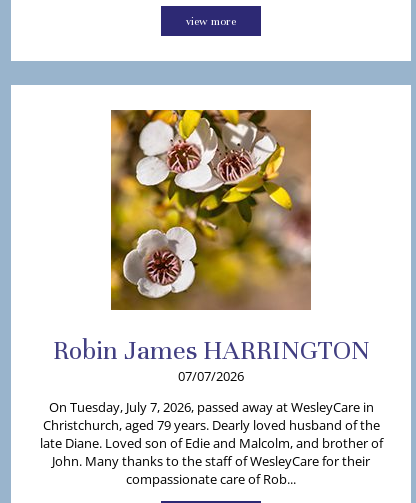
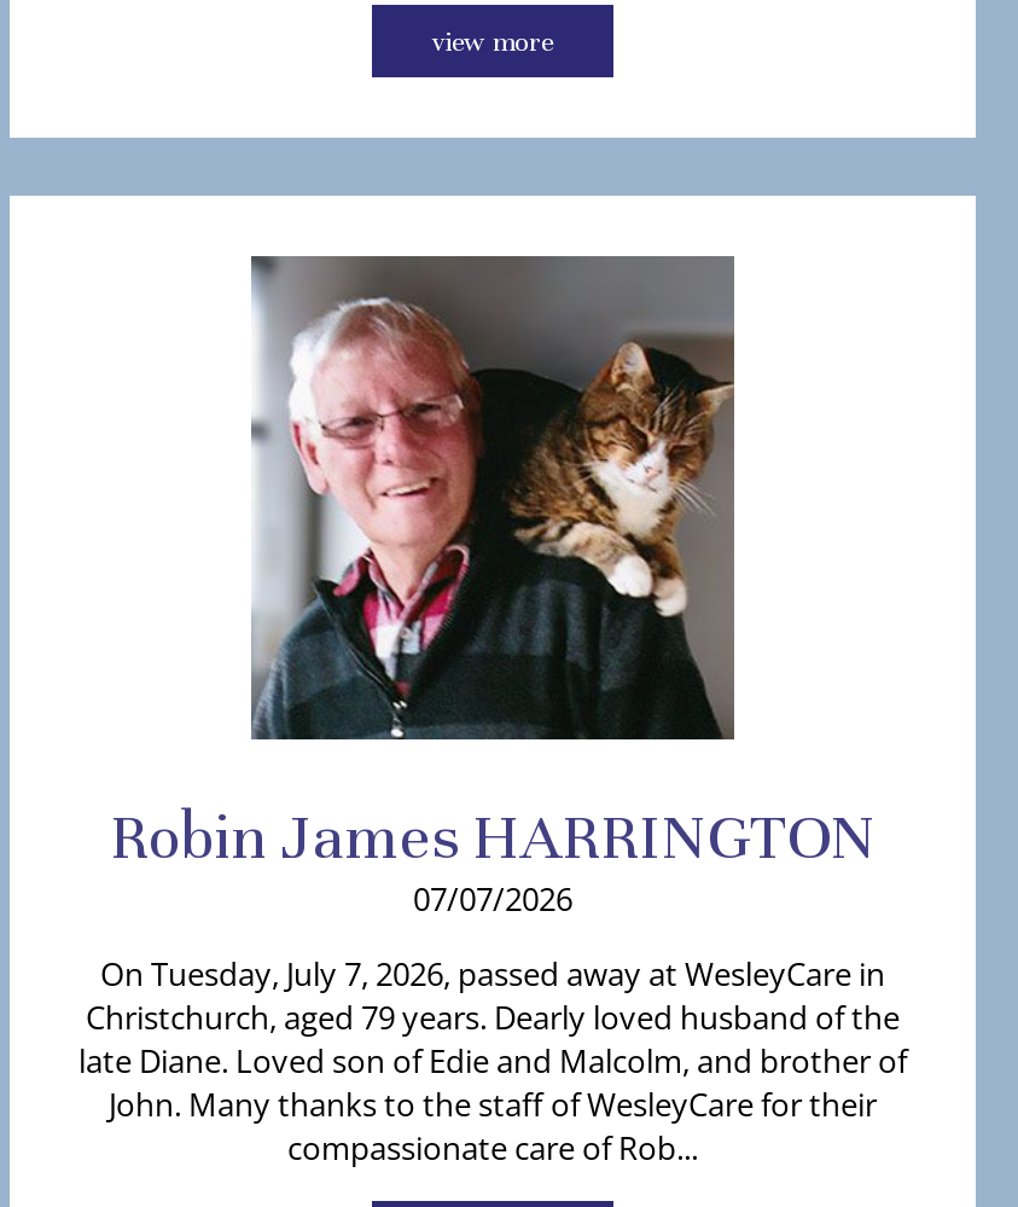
- [image]
+ [image]
